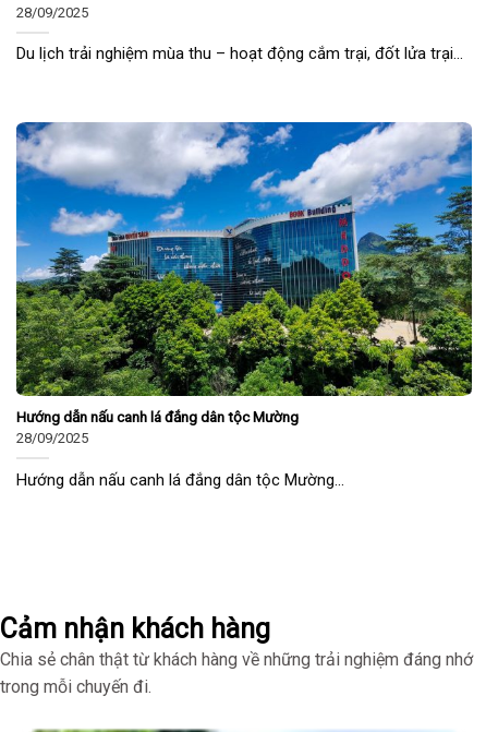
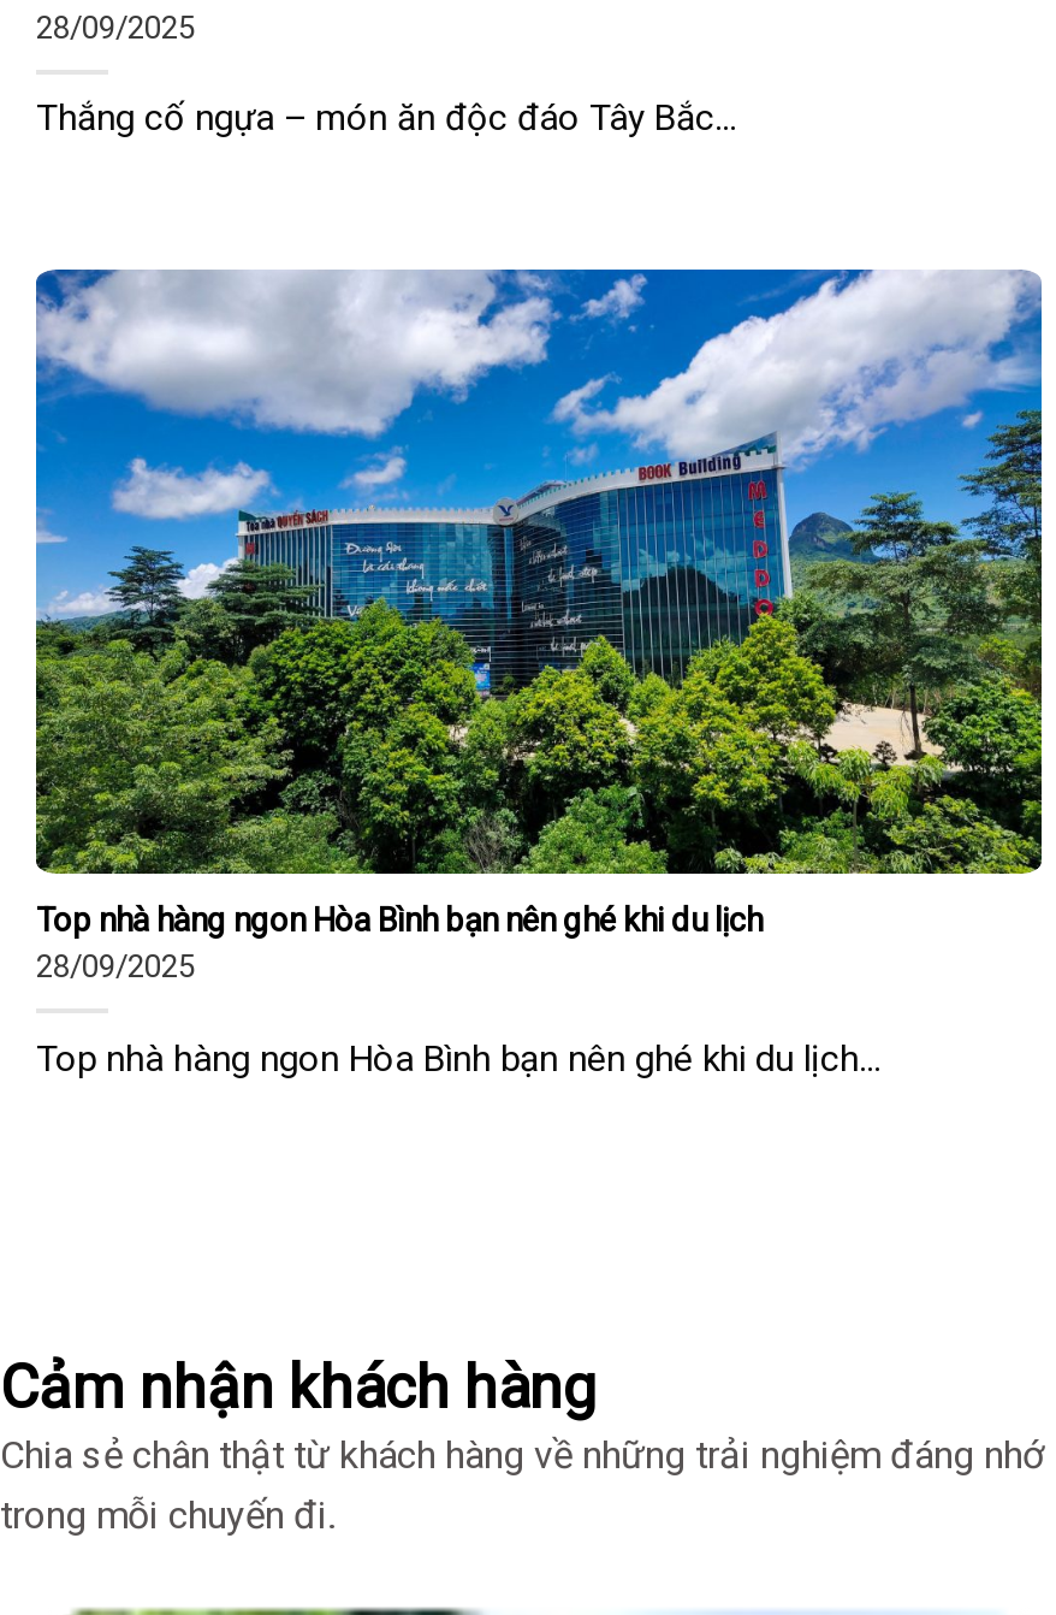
- Du lịch trải nghiệm mùa thu – hoạt động cắm trại, đốt lửa trại...
+ Thắng cố ngựa – món ăn độc đáo Tây Bắc...

- Hướng dẫn nấu canh lá đắng dân tộc Mường
+ Top nhà hàng ngon Hòa Bình bạn nên ghé khi du lịch

- Hướng dẫn nấu canh lá đắng dân tộc Mường...
+ Top nhà hàng ngon Hòa Bình bạn nên ghé khi du lịch...
